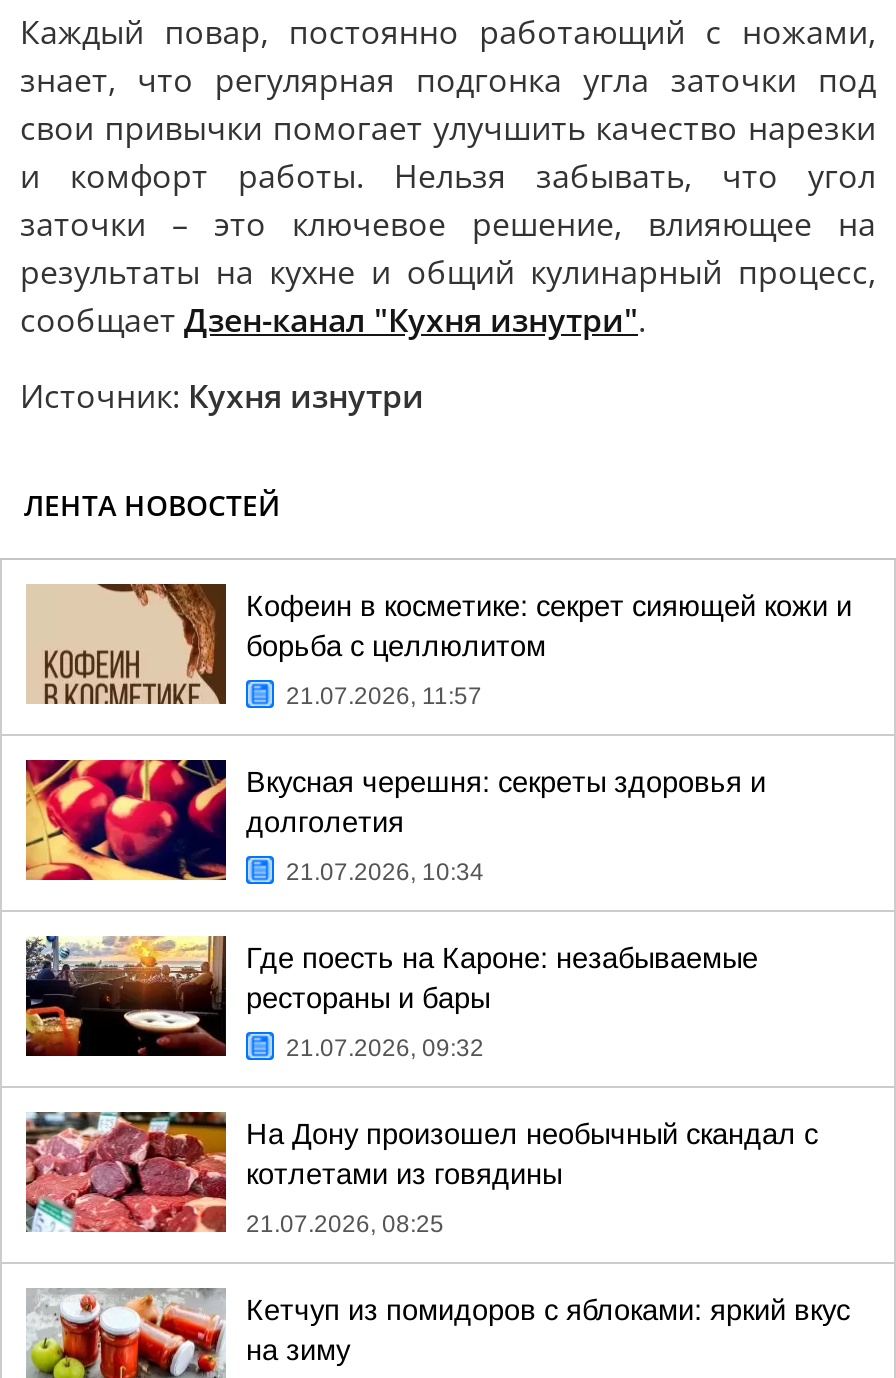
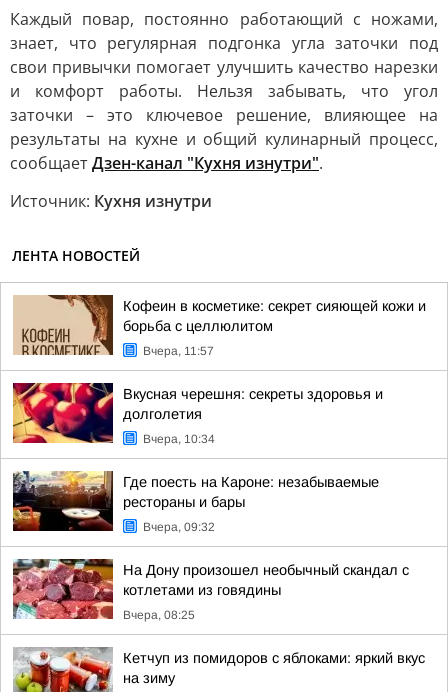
- 21.07.2026, 11:57
+ Вчера, 11:57

- 21.07.2026, 10:34
+ Вчера, 10:34

- 21.07.2026, 09:32
+ Вчера, 09:32

- 21.07.2026, 08:25
+ Вчера, 08:25
